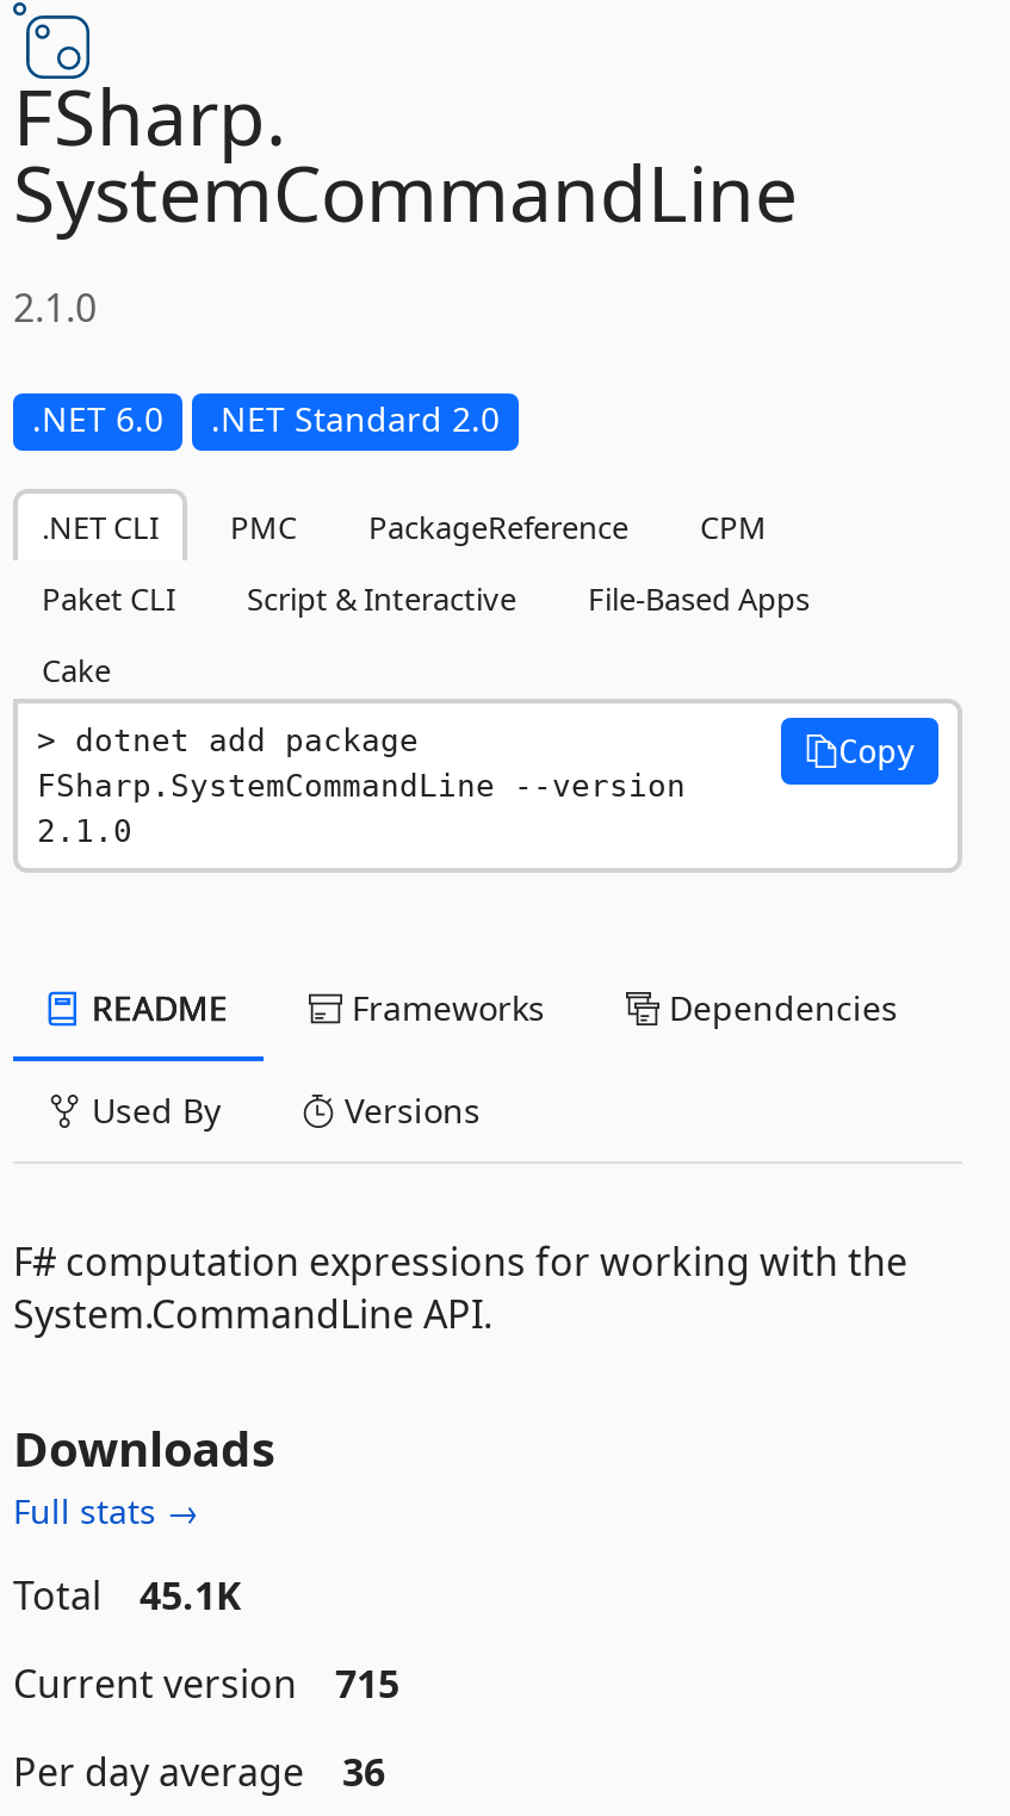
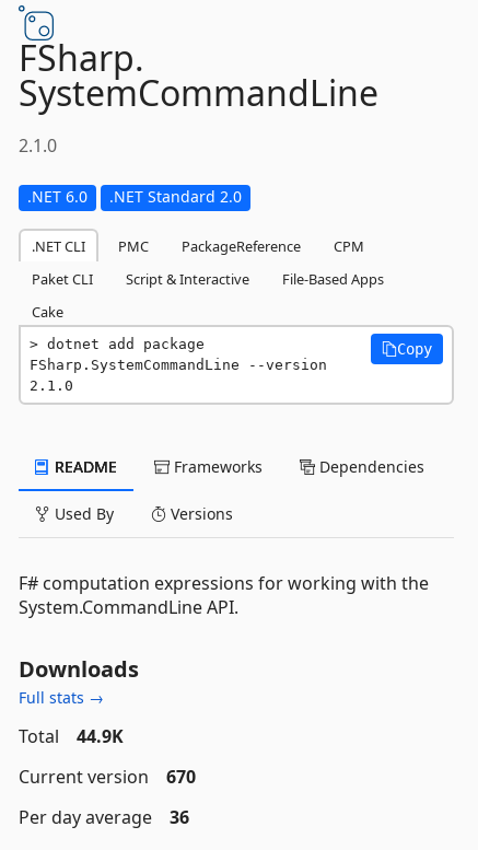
- Total 45.1K
+ Total 44.9K

- Current version 715
+ Current version 670
